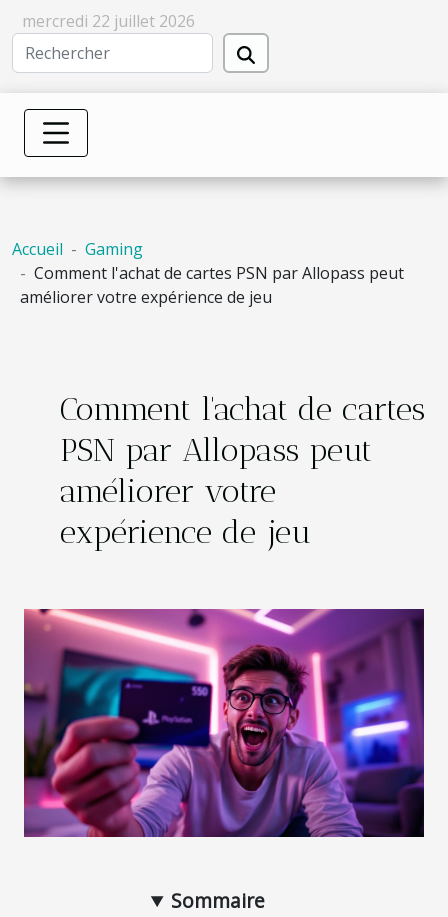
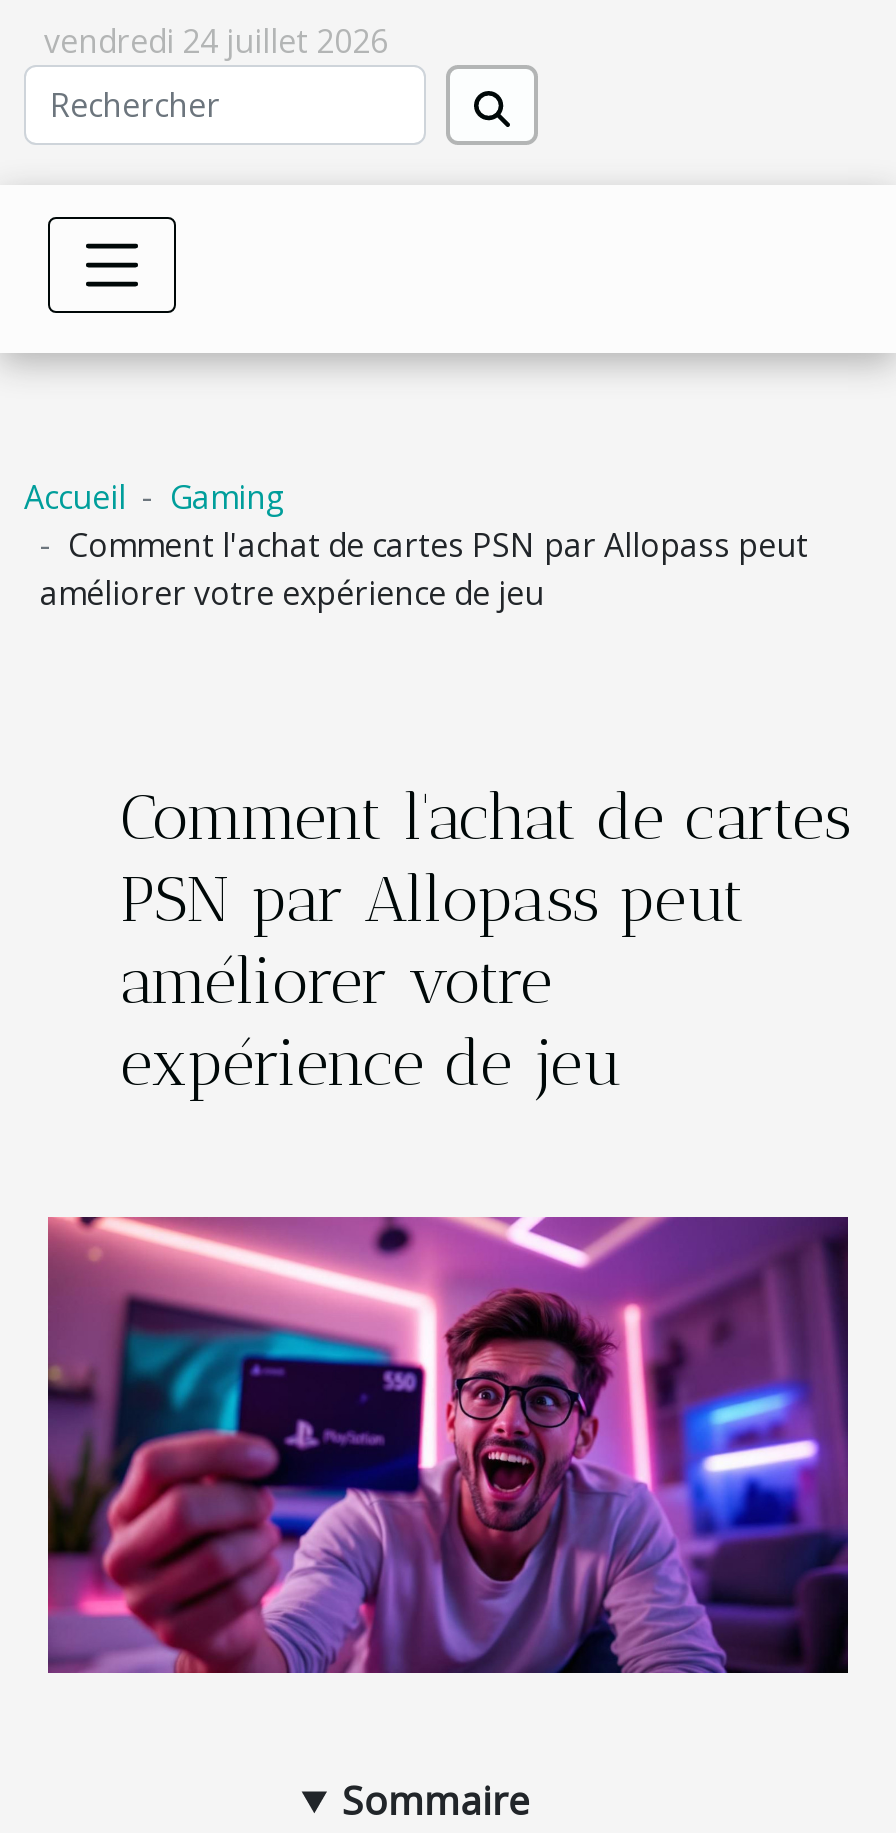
- mercredi 22 juillet 2026
+ vendredi 24 juillet 2026
